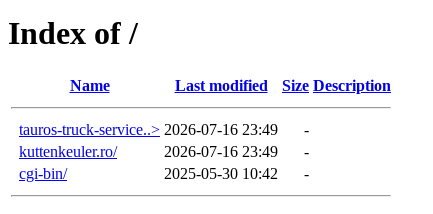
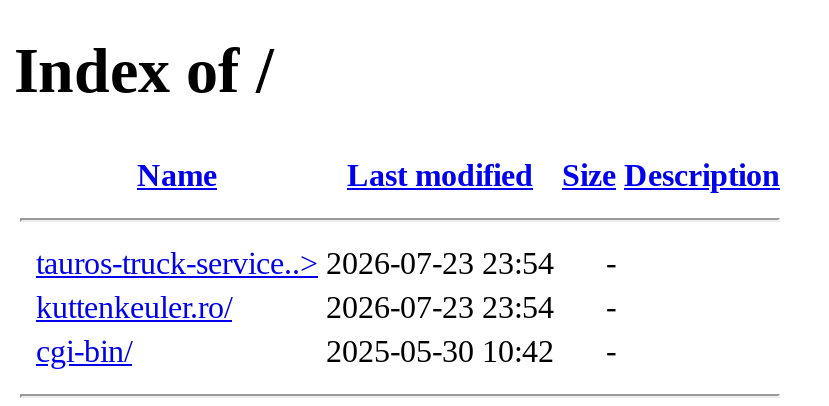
- tauros-truck-service..> 2026-07-16 23:49
+ tauros-truck-service..> 2026-07-23 23:54

- 2026-07-16 23:49
+ 2026-07-23 23:54
